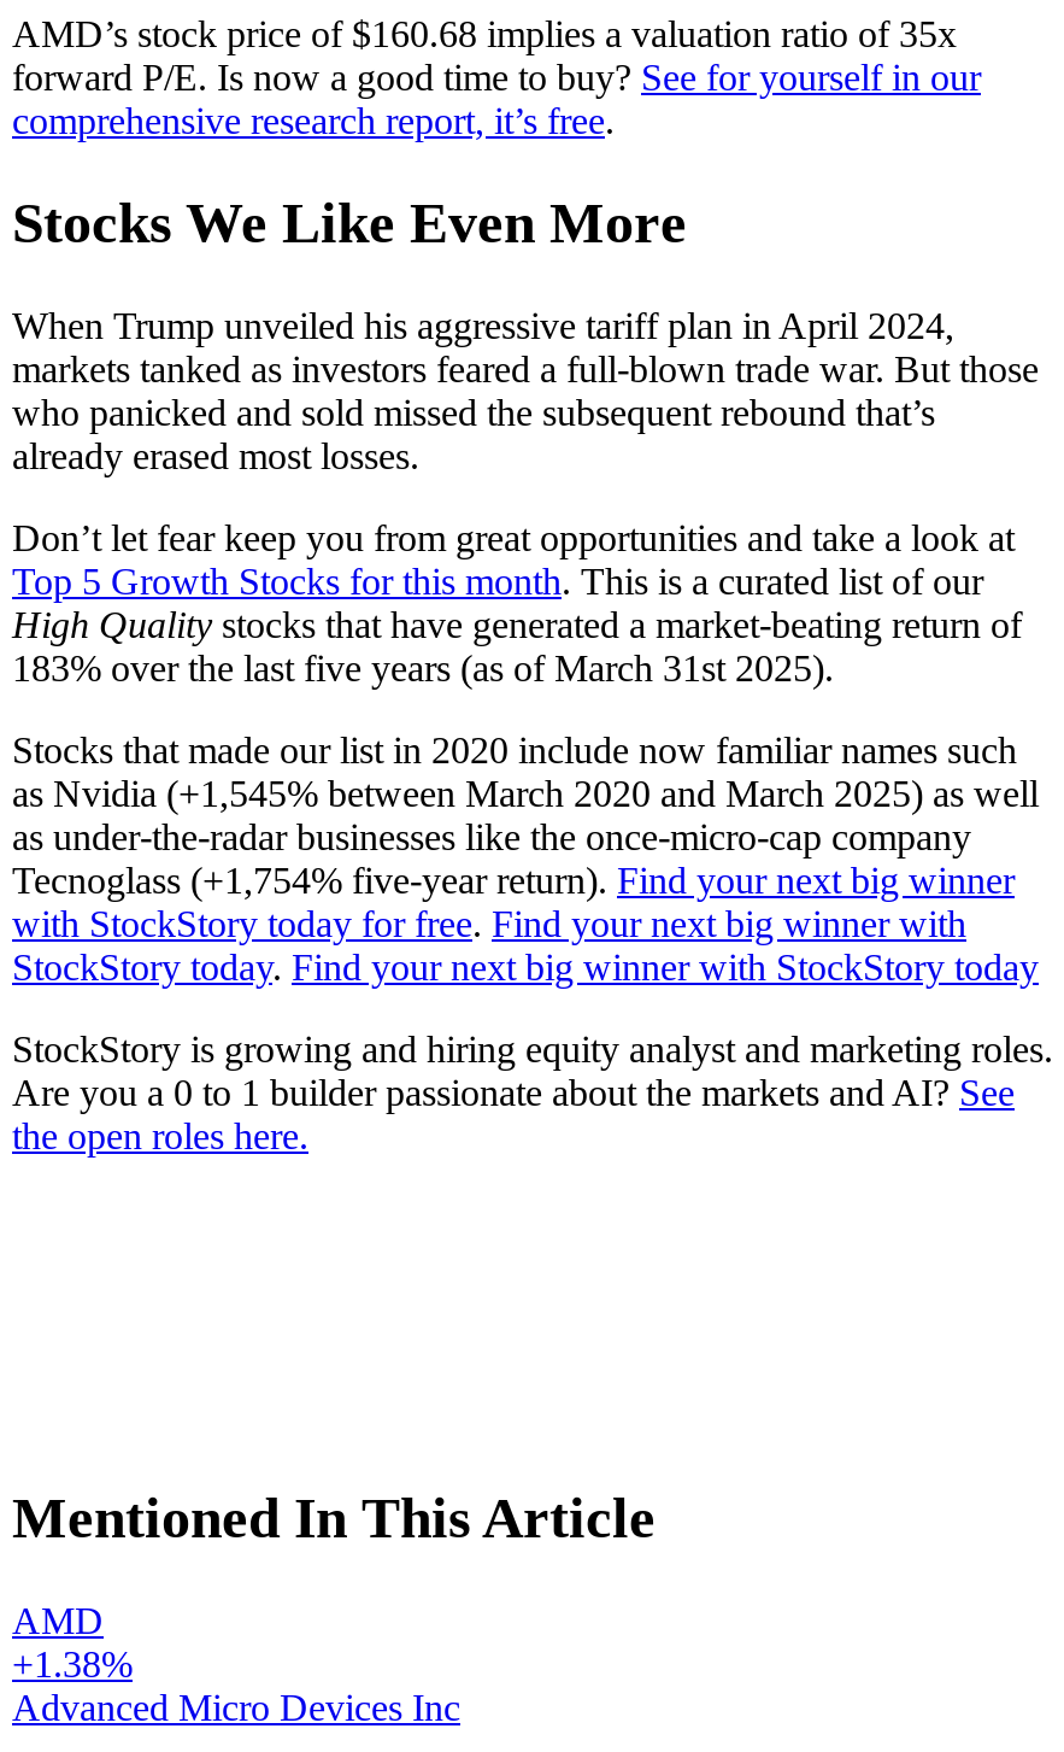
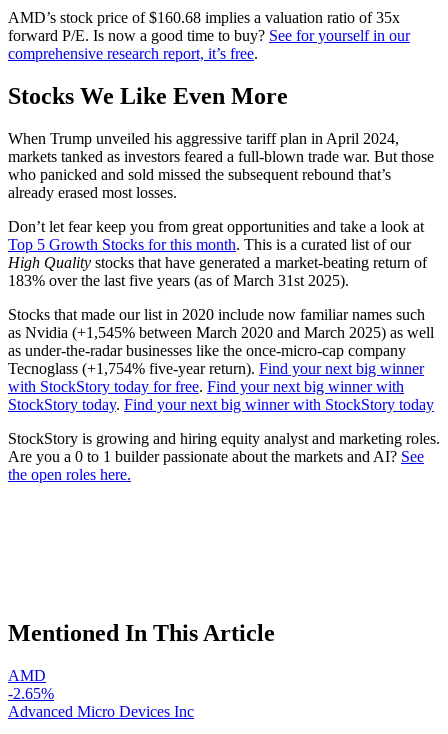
- +1.38%
+ -2.65%
